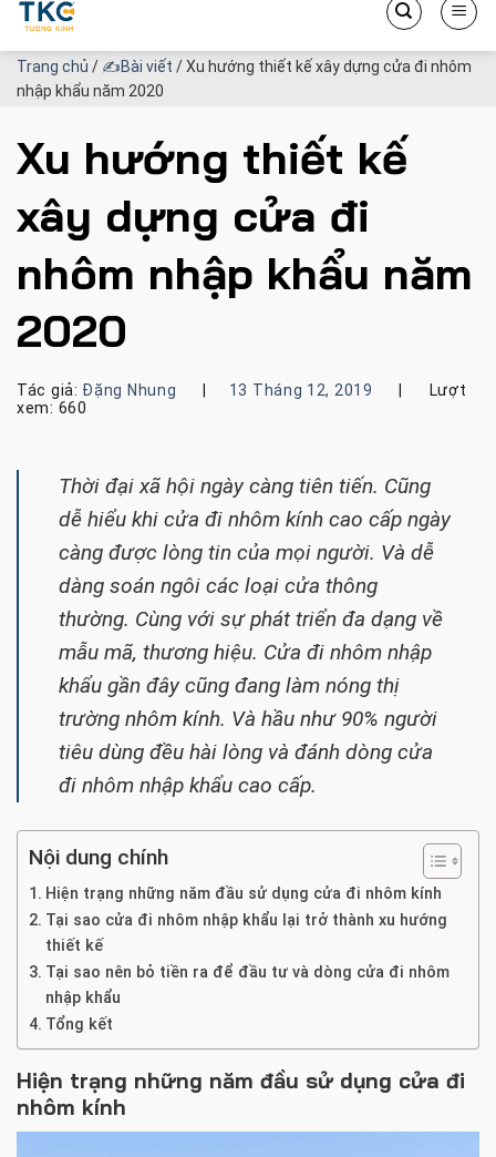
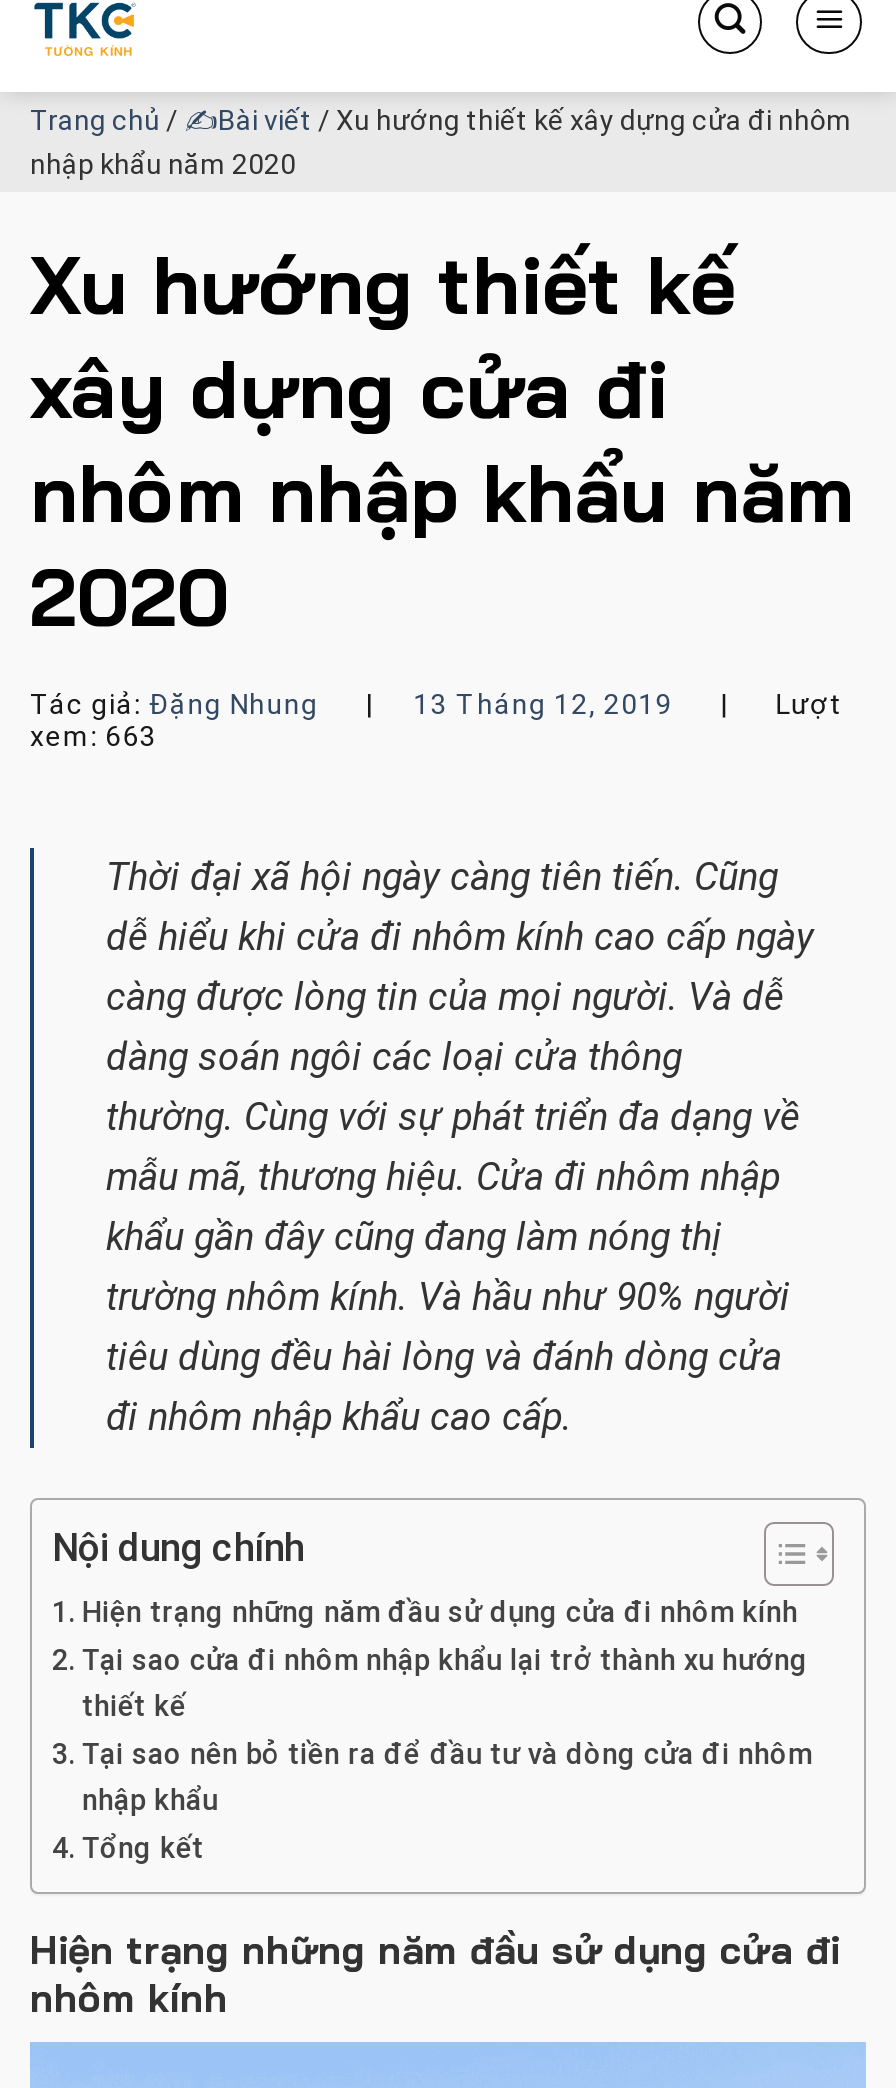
- xem: 660
+ xem: 663
